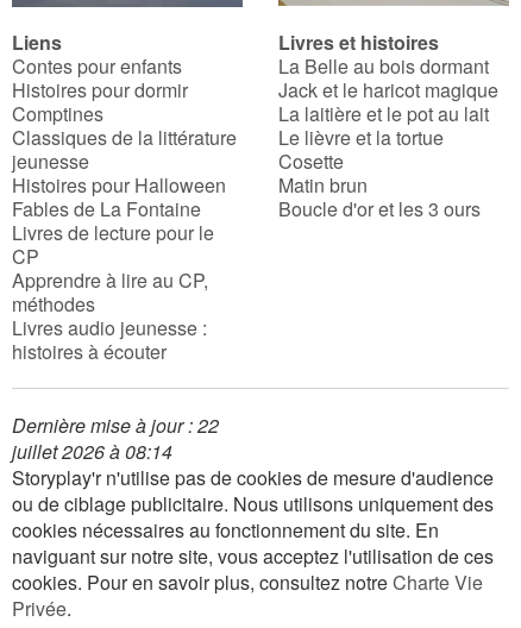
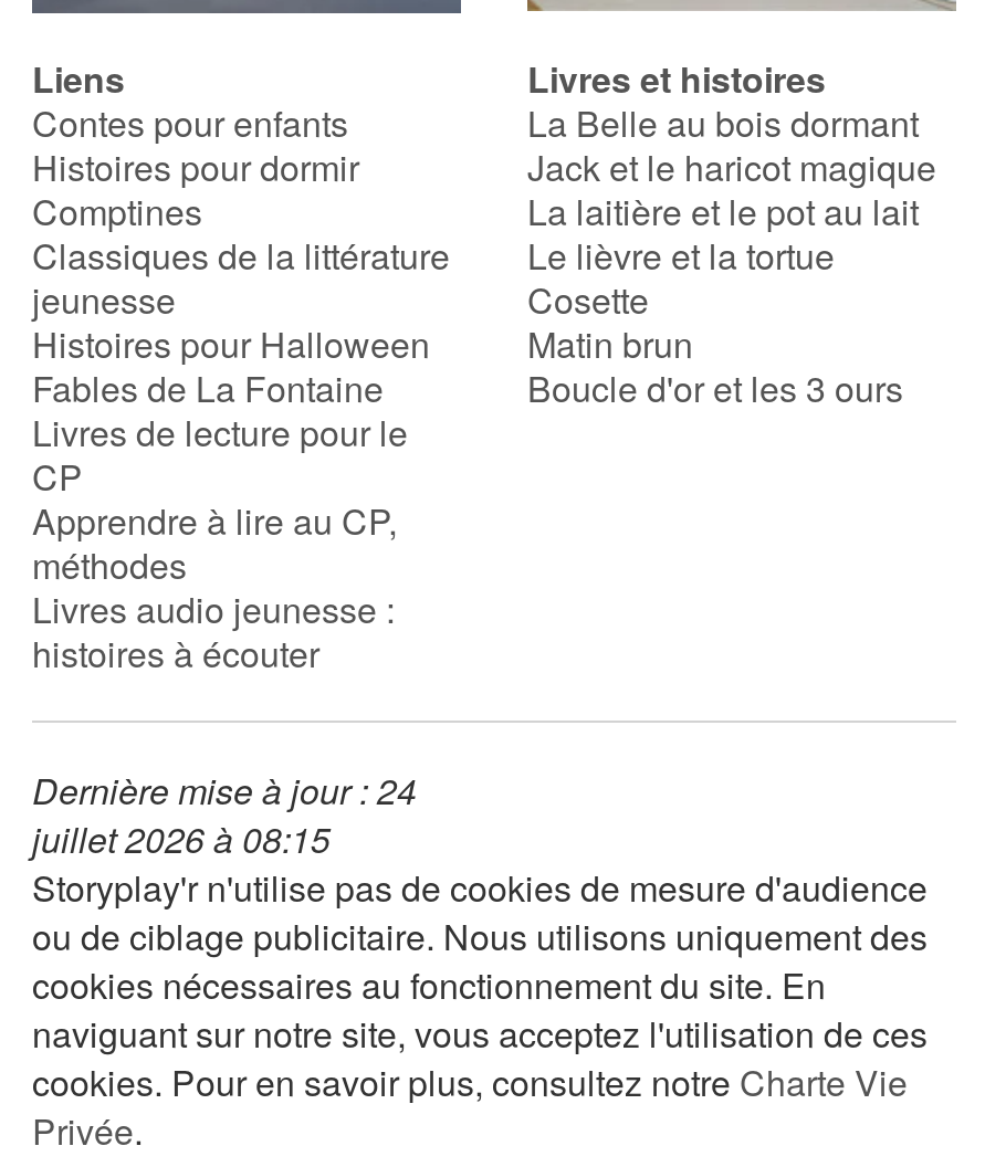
- Dernière mise à jour : 22
+ Dernière mise à jour : 24

- juillet 2026 à 08:14
+ juillet 2026 à 08:15
